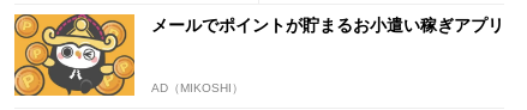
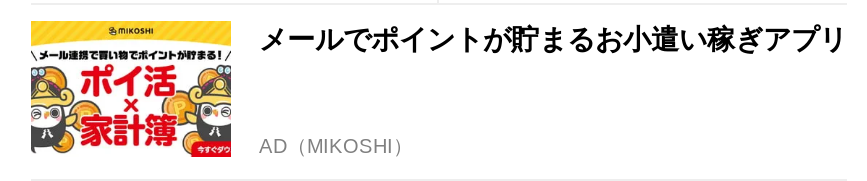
- [image]
+ [image]
